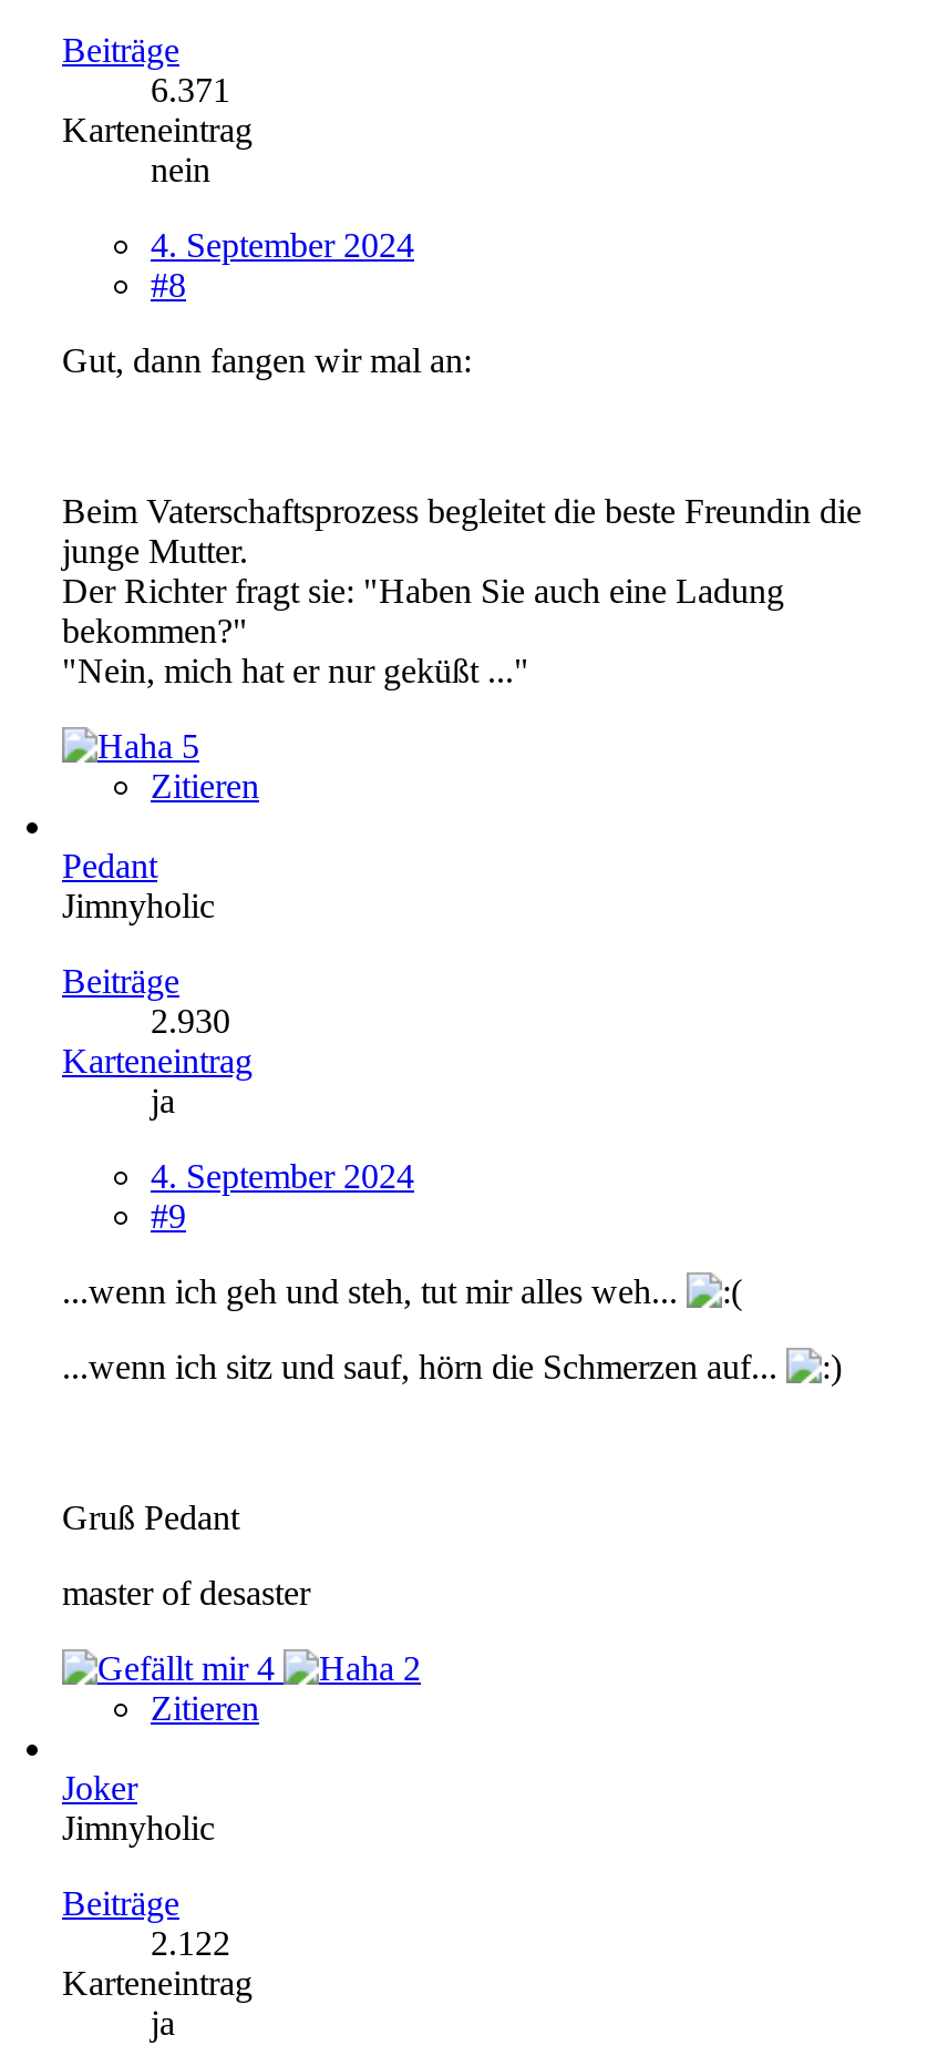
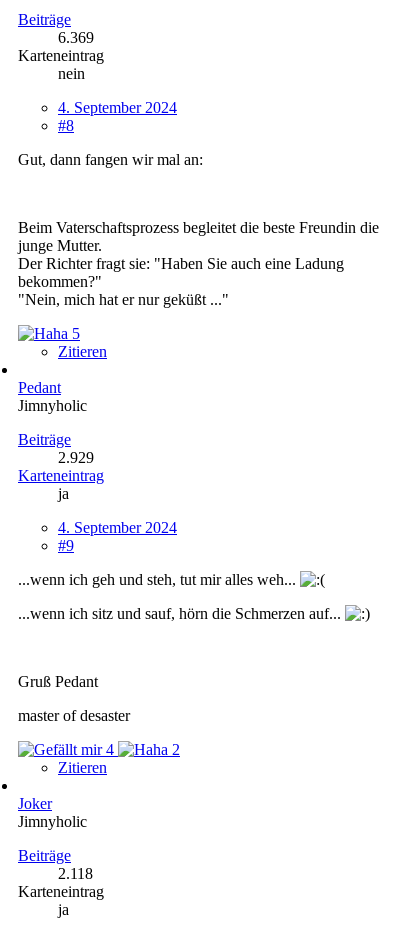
- 6.371
+ 6.369

- 2.930
+ 2.929

- 2.122
+ 2.118
